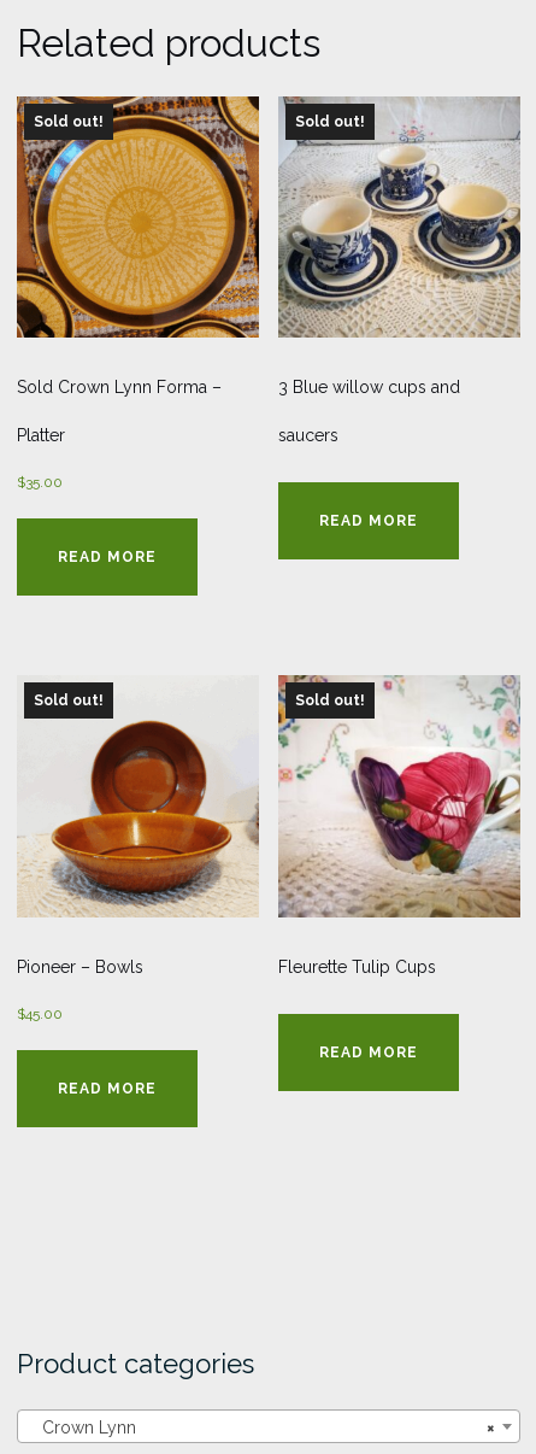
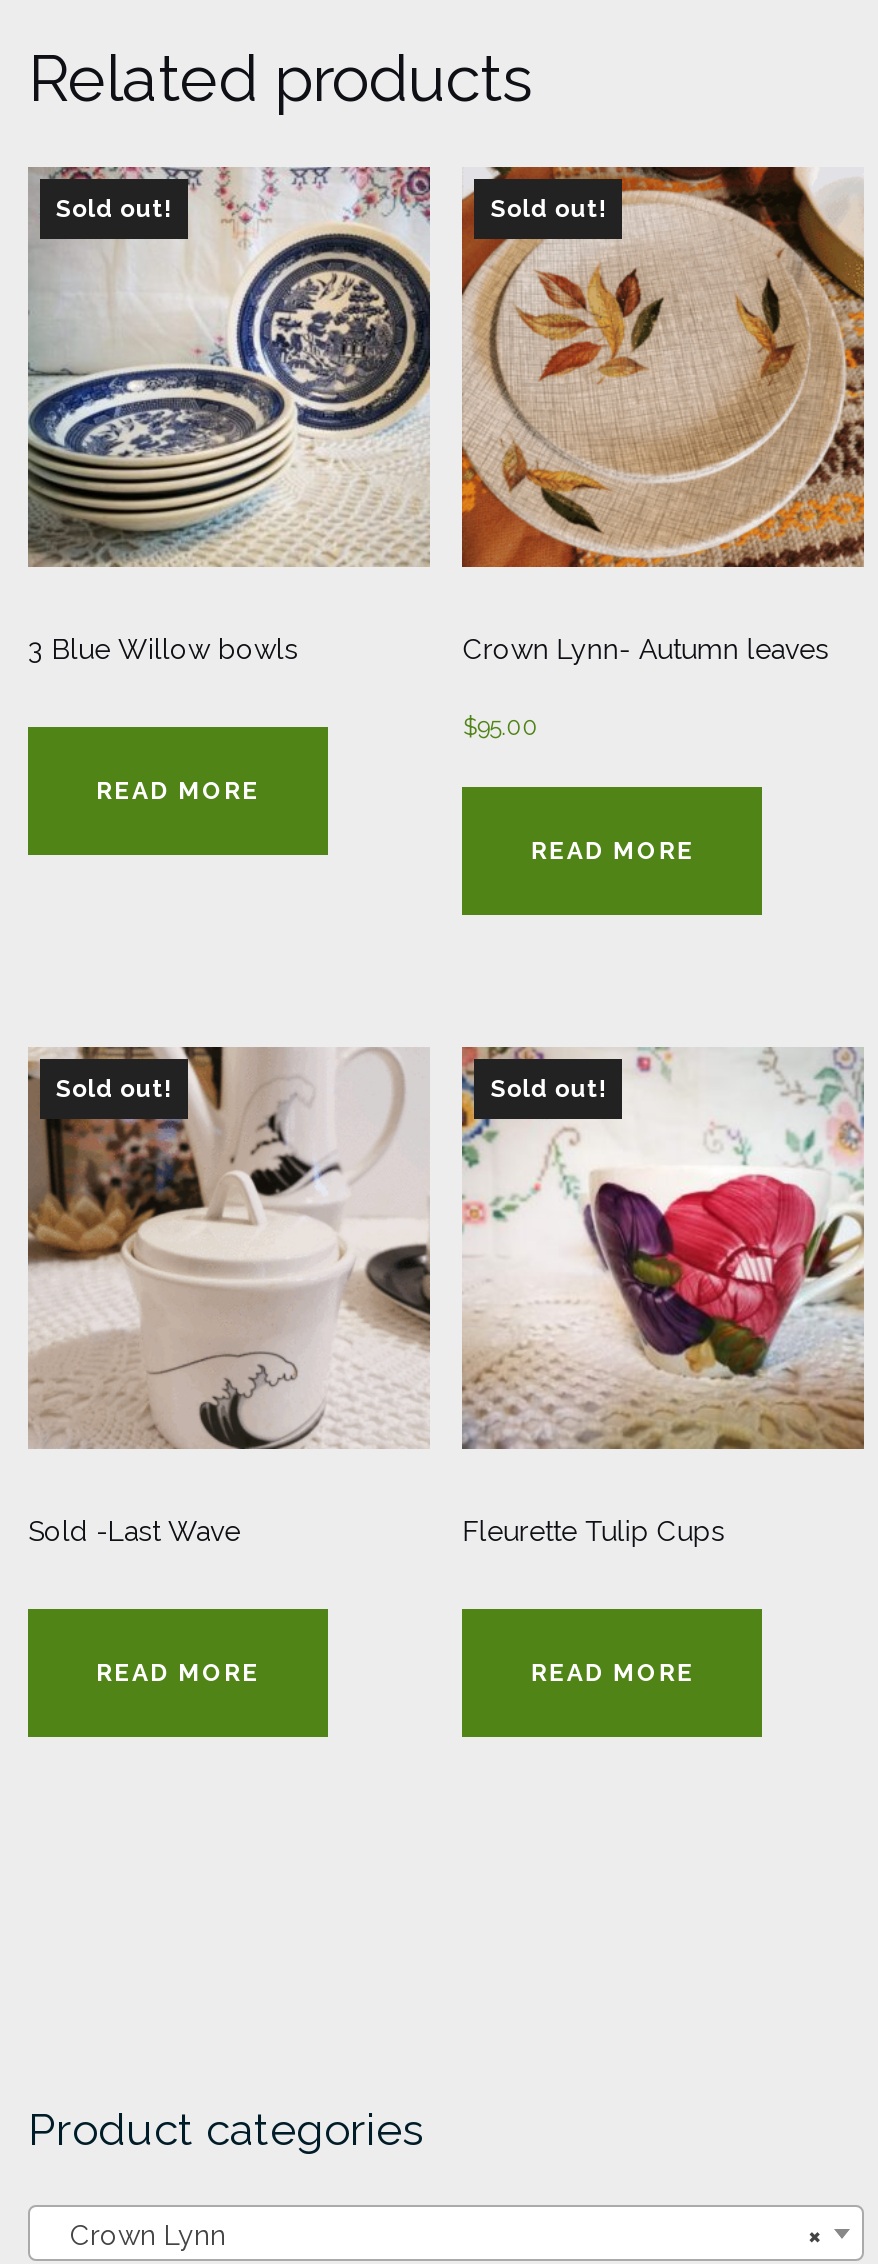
- [image]
- Sold Crown Lynn Forma –
- Platter
- $35.00
+ [image]
+ 3 Blue Willow bowls

- [image]
- 3 Blue willow cups and
+ [image]
+ Crown Lynn- Autumn leaves

- saucers
+ $95.00

- [image]
- Pioneer – Bowls
- $45.00
+ [image]
+ Sold -Last Wave
